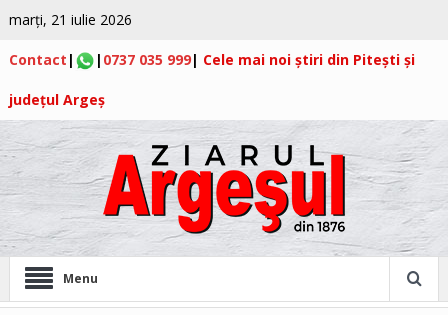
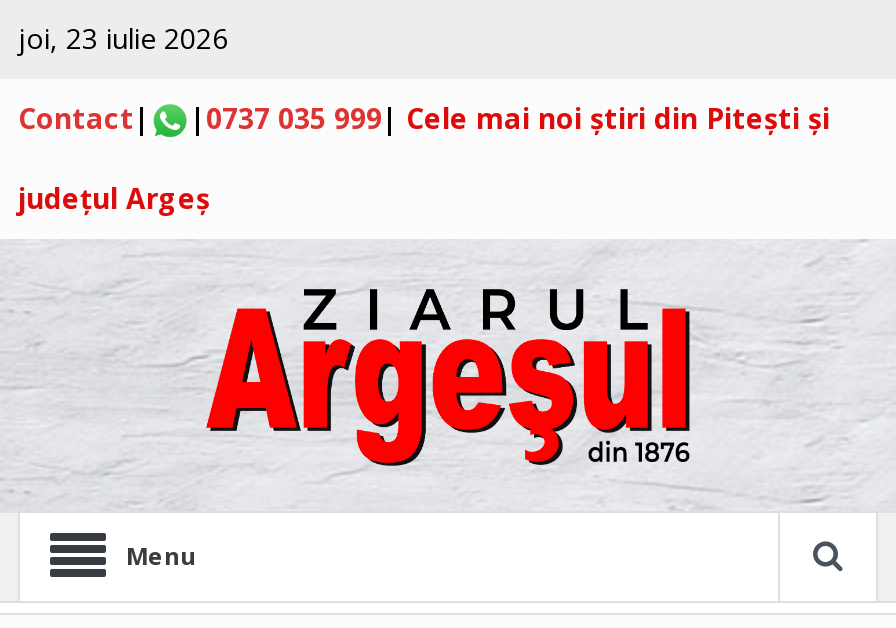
- marți, 21 iulie 2026
+ joi, 23 iulie 2026
